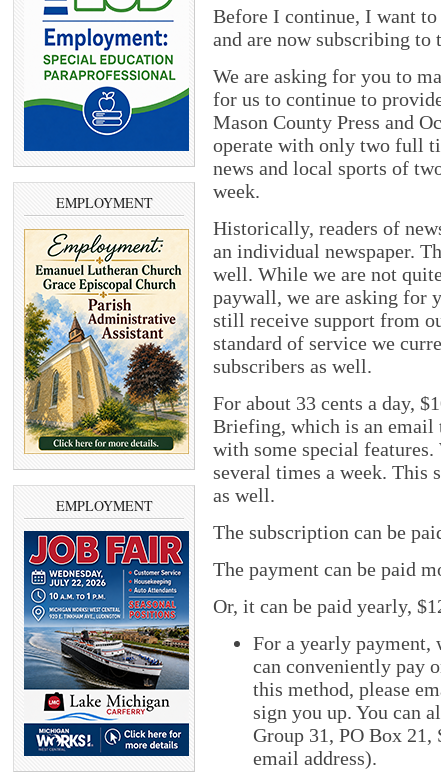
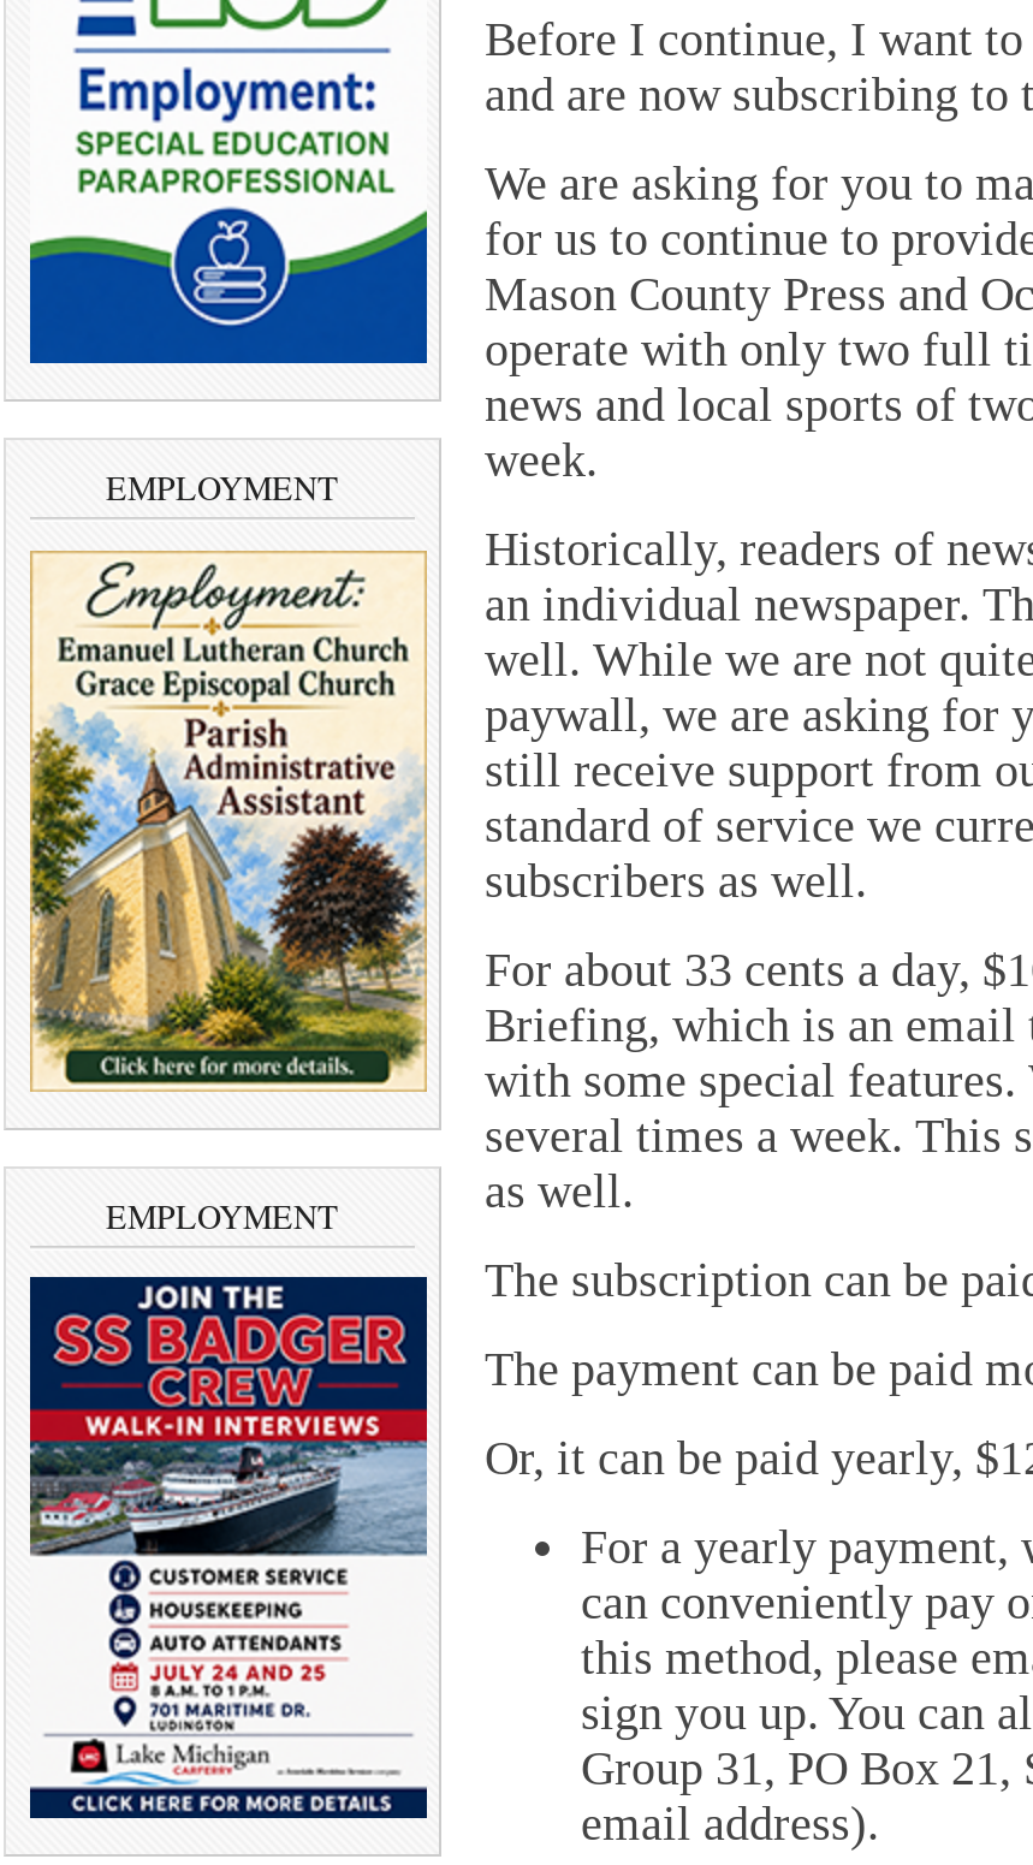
- [image]
+ [image]
